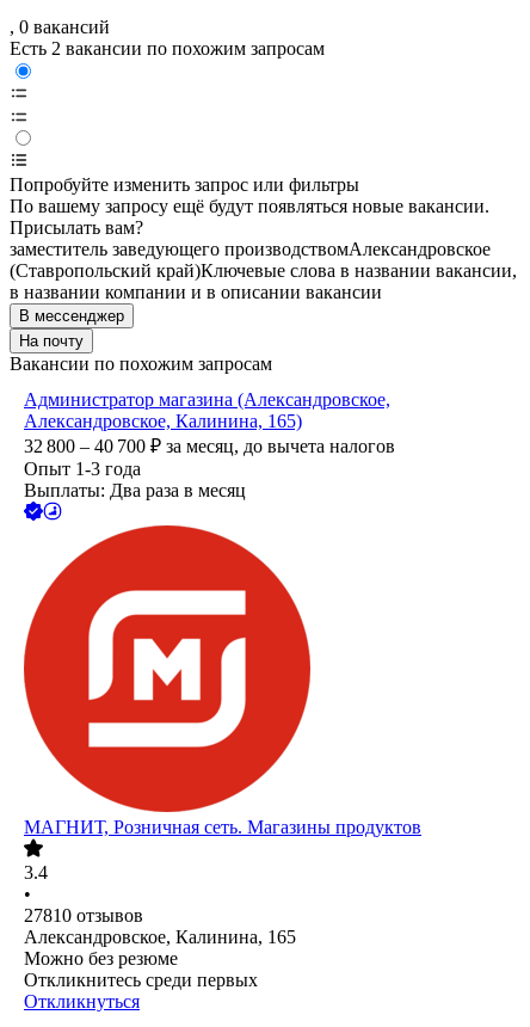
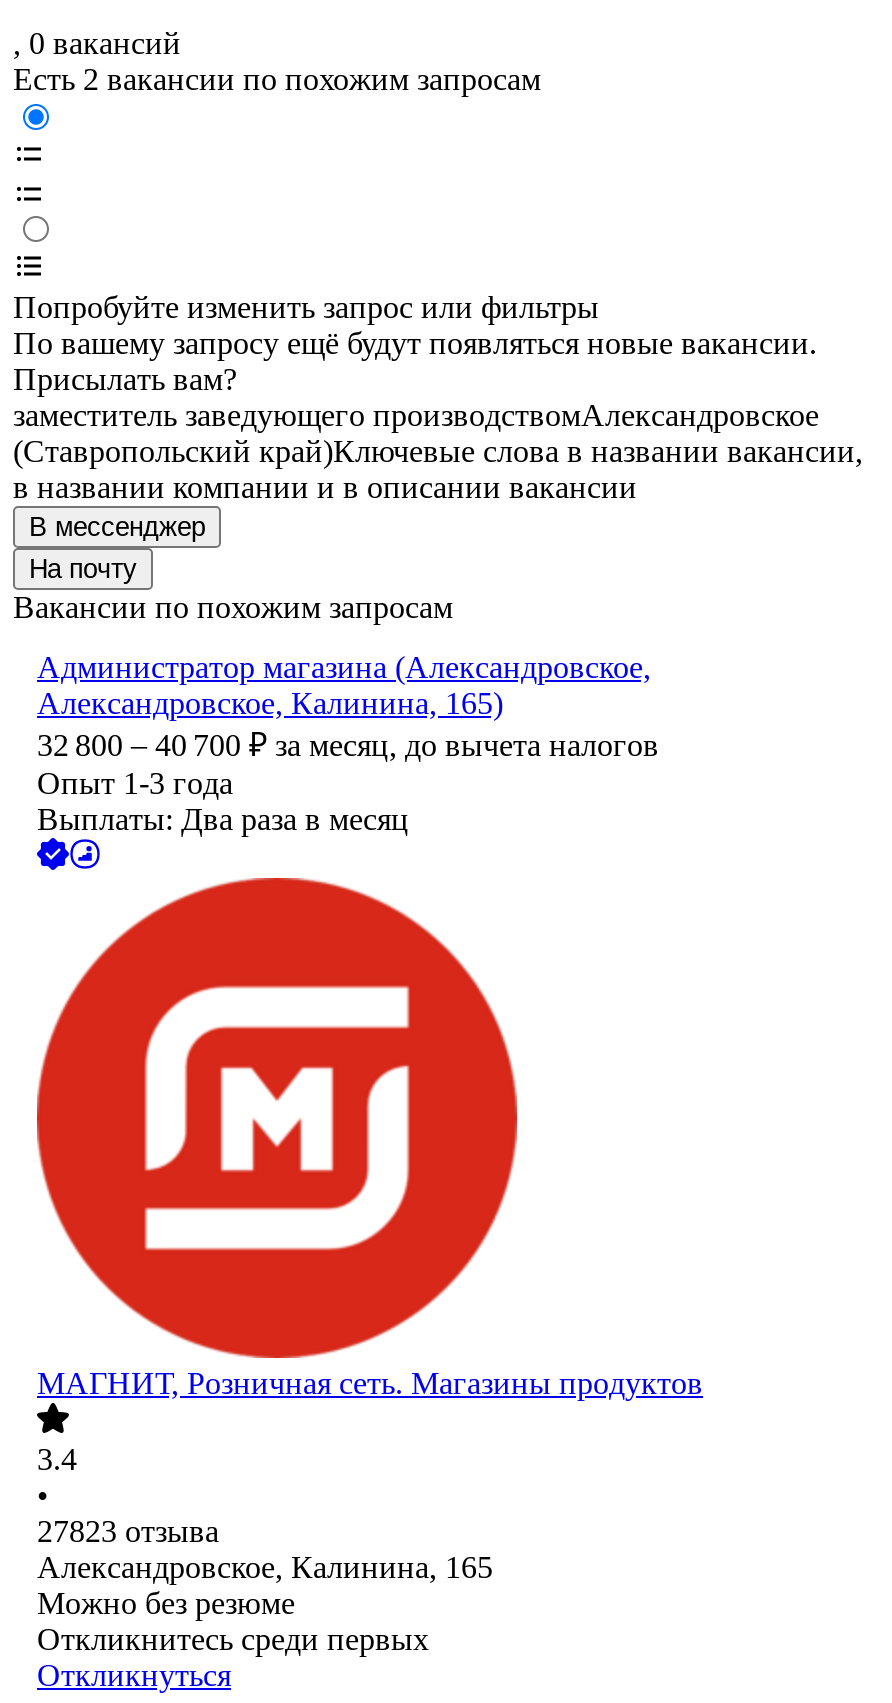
- 27810 отзывов
+ 27823 отзыва
